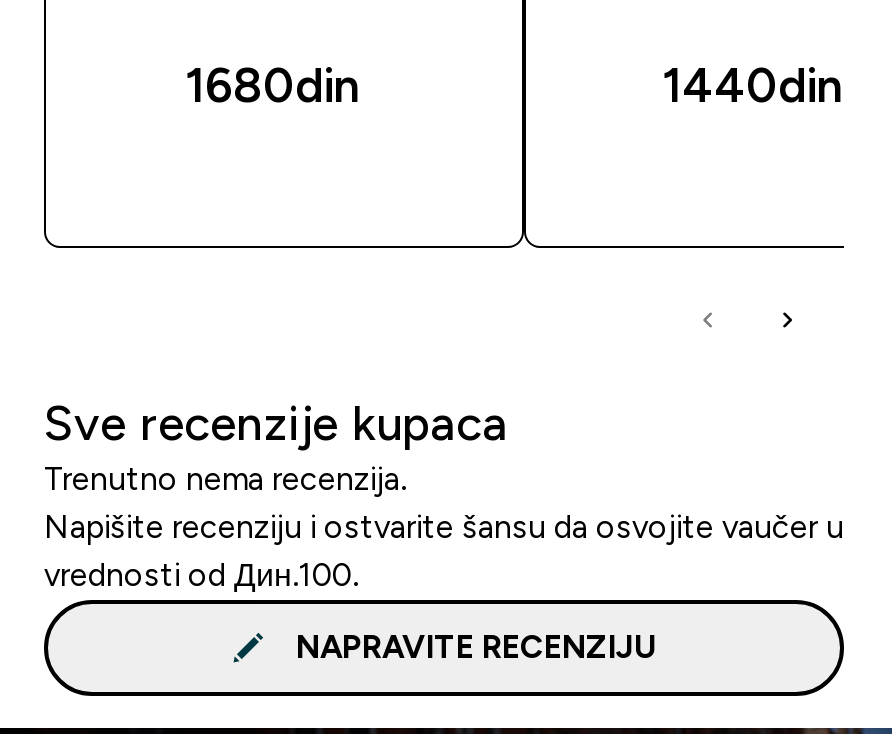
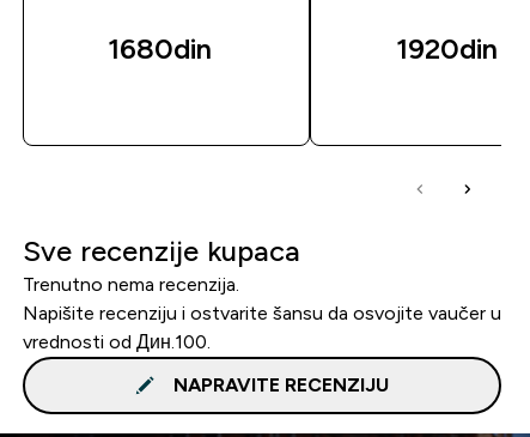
- 1440din
+ 1920din
